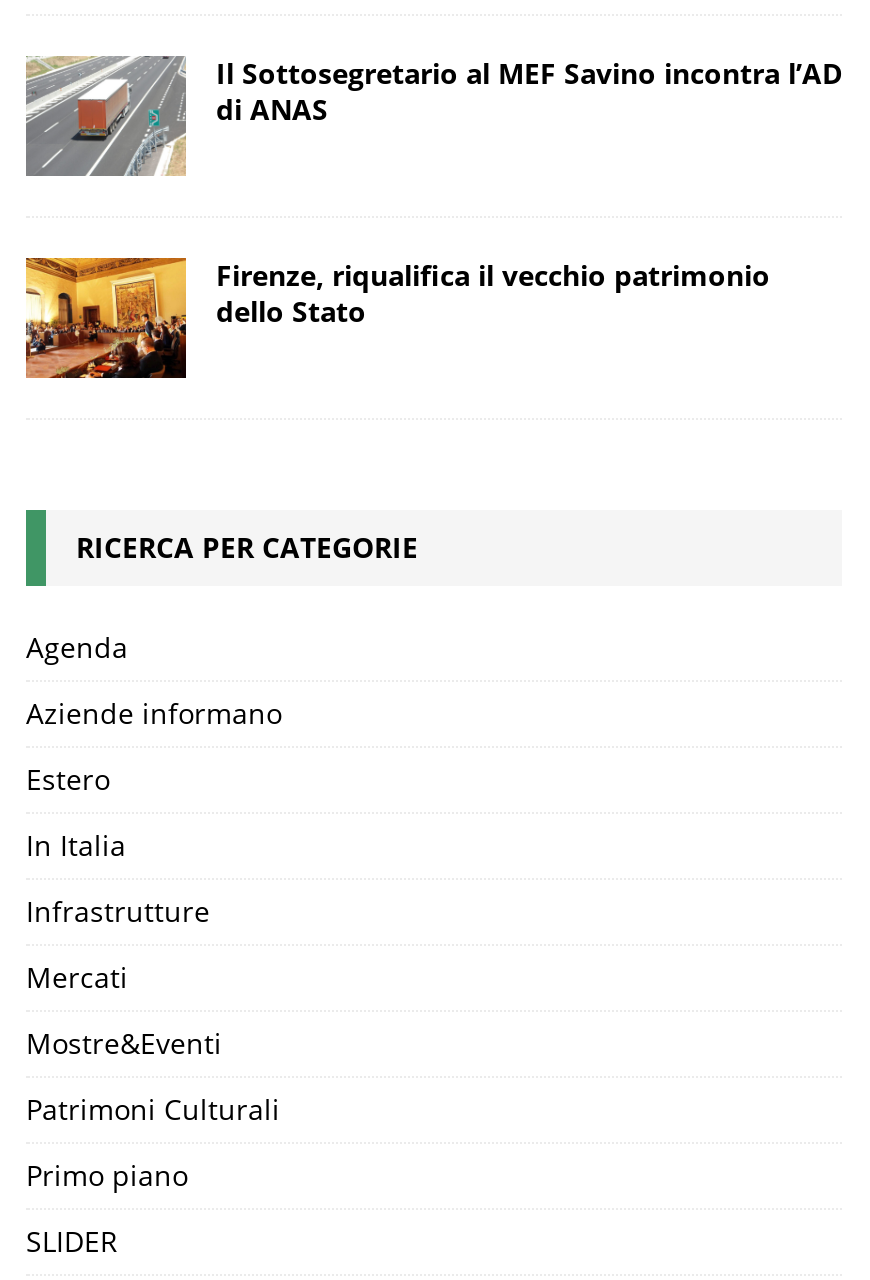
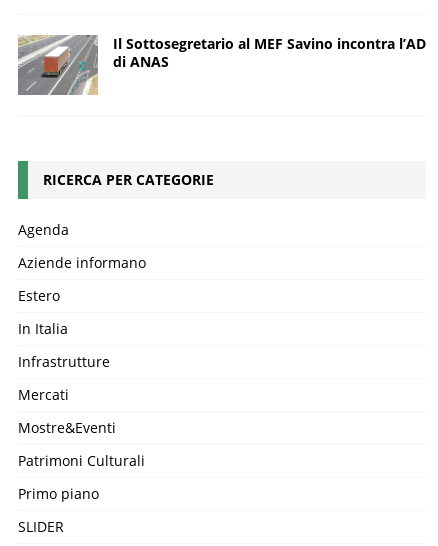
- [image]
- Firenze, riqualifica il vecchio patrimonio
- dello Stato
